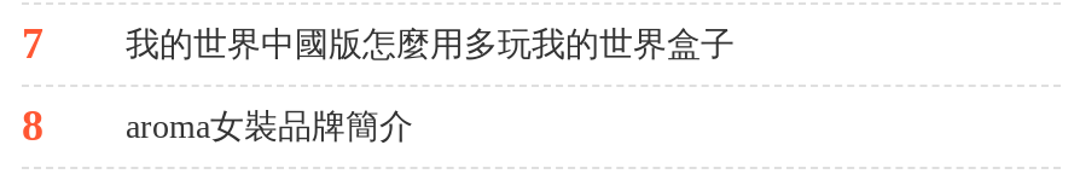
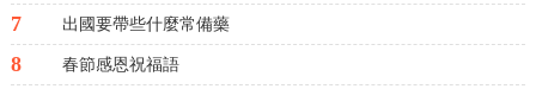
- 我的世界中國版怎麼用多玩我的世界盒子
+ 出國要帶些什麼常備藥

- aroma女裝品牌簡介
+ 春節感恩祝福語
